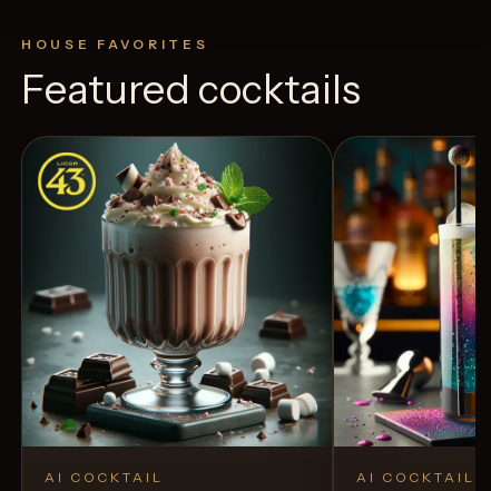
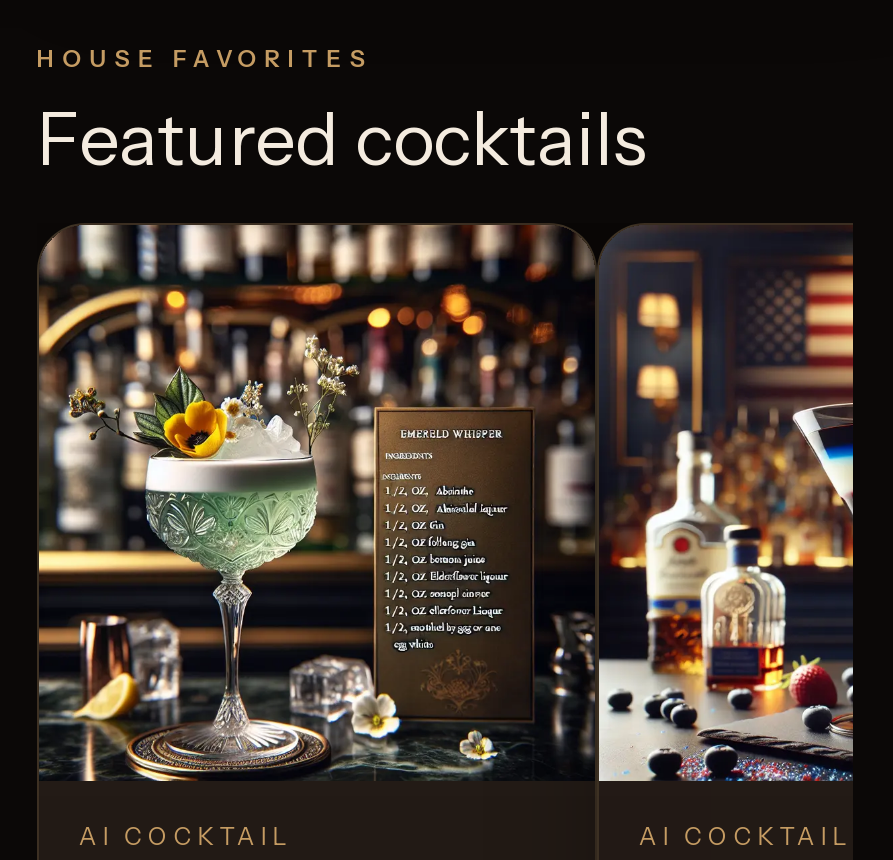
- [image]
+ [image]
